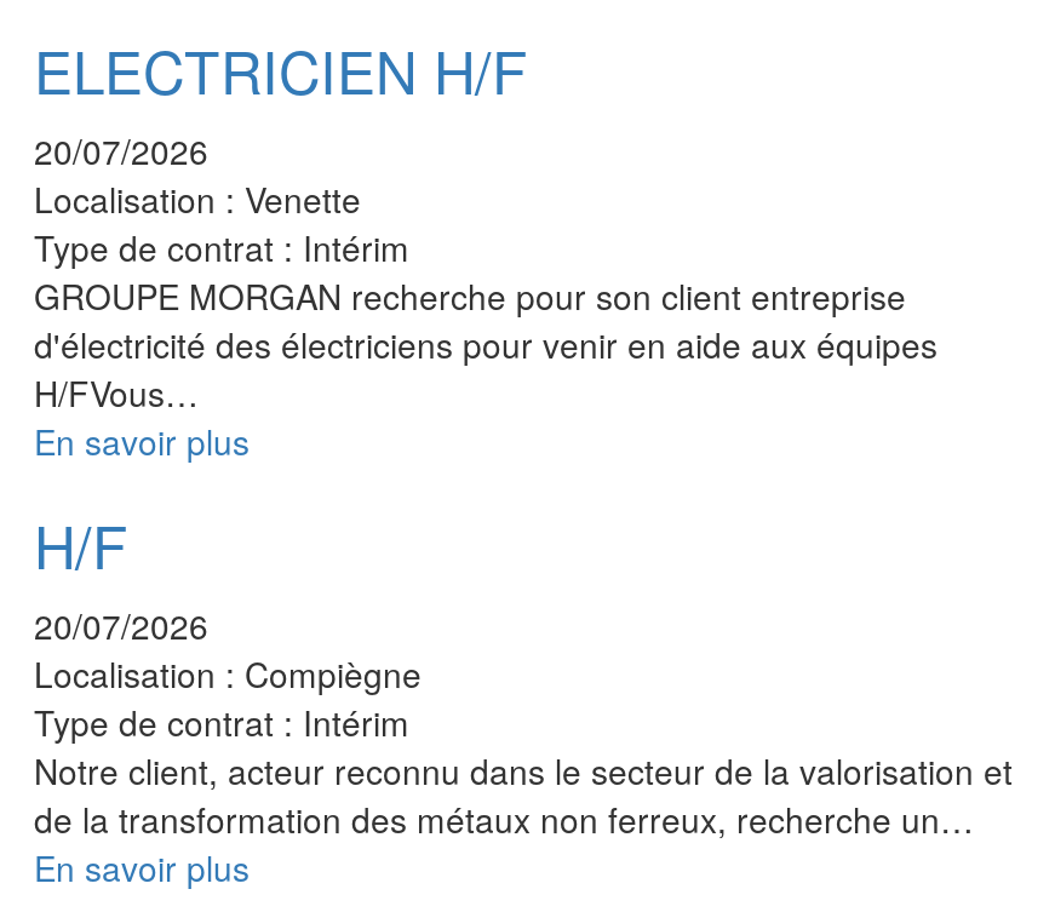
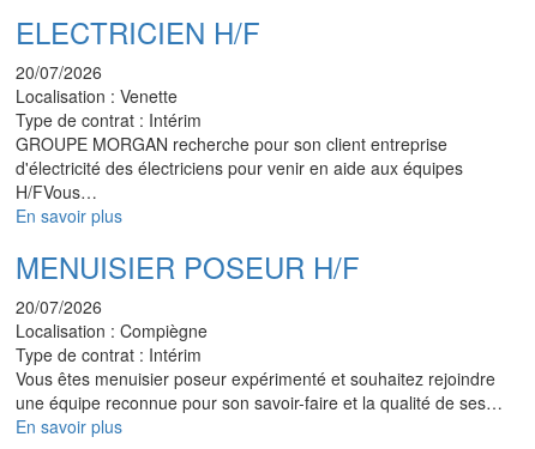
- H/F
+ MENUISIER POSEUR H/F

- Notre client, acteur reconnu dans le secteur de la valorisation et
- de la transformation des métaux non ferreux, recherche un…
+ Vous êtes menuisier poseur expérimenté et souhaitez rejoindre
+ une équipe reconnue pour son savoir-faire et la qualité de ses…
